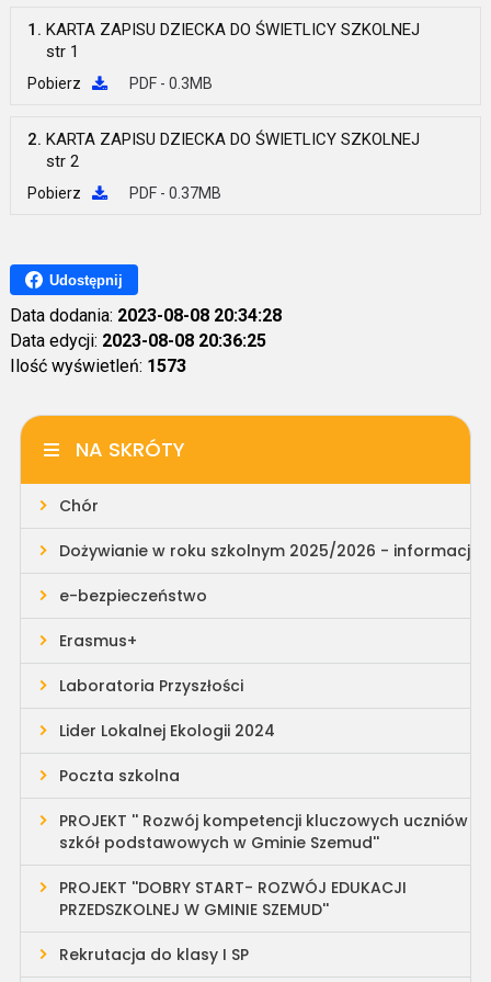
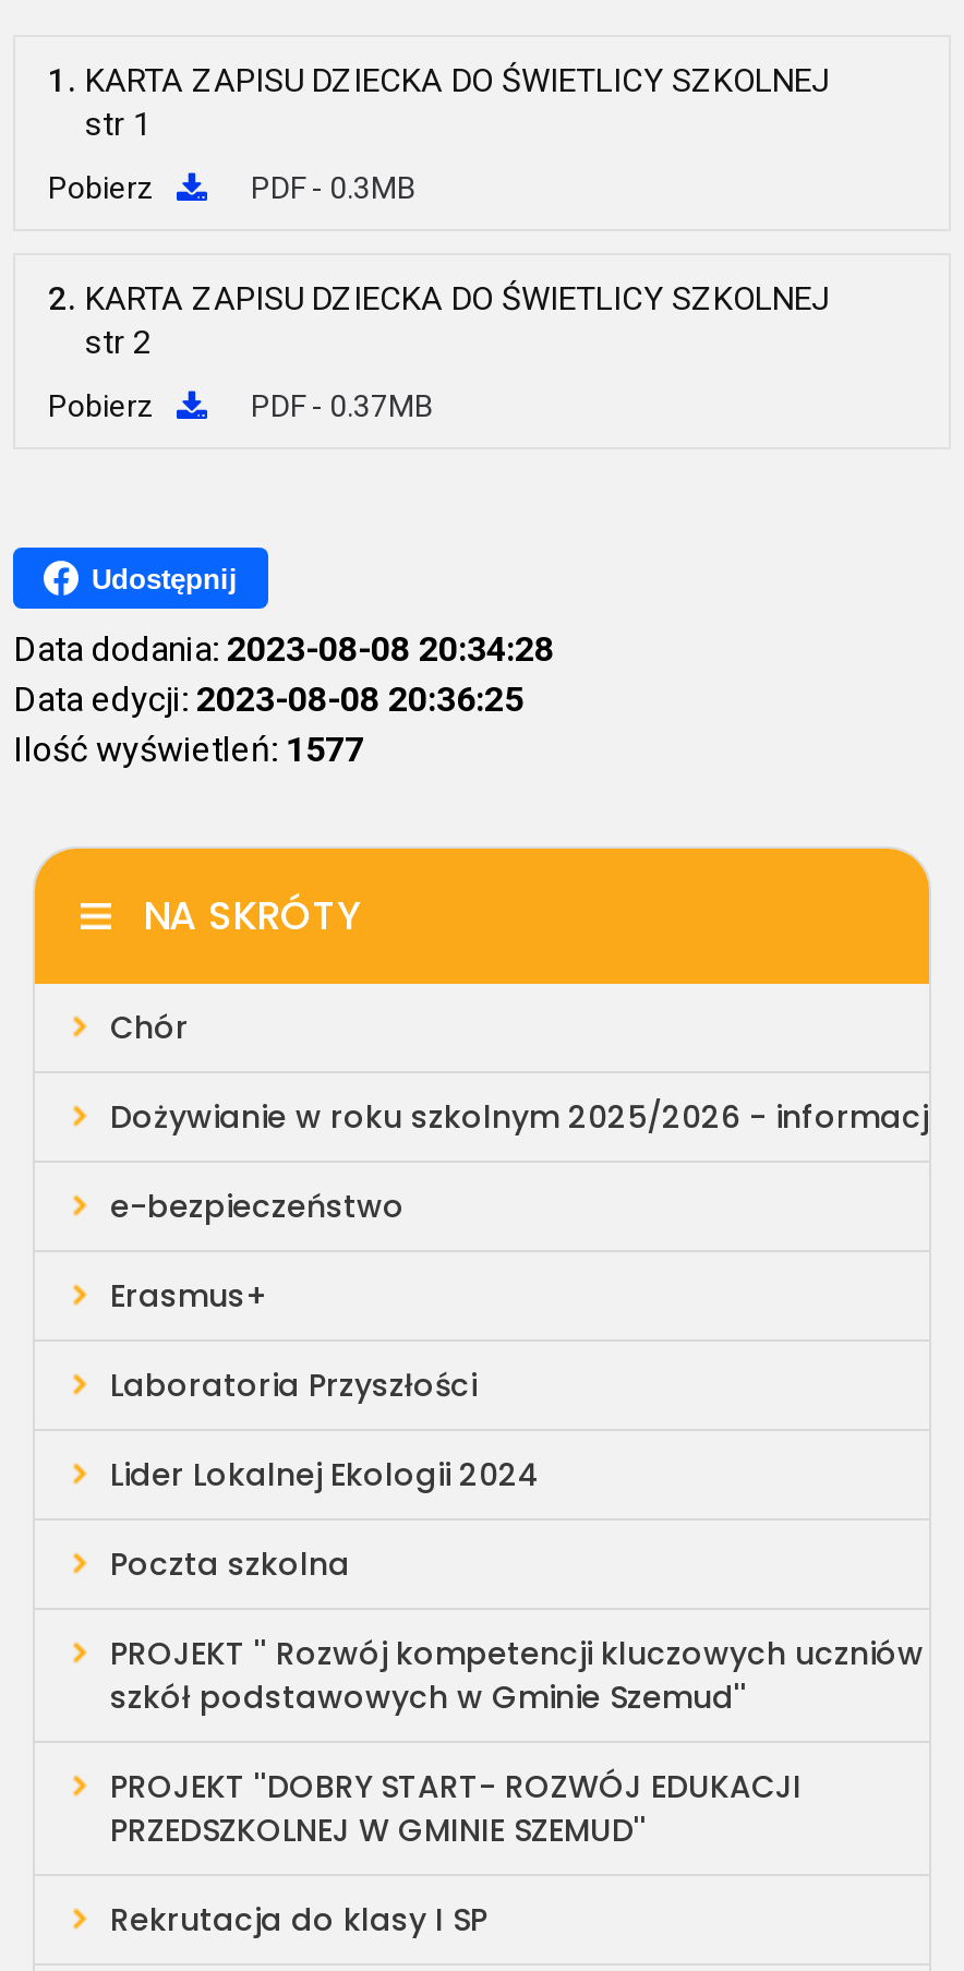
- Ilość wyświetleń: 1573
+ Ilość wyświetleń: 1577
